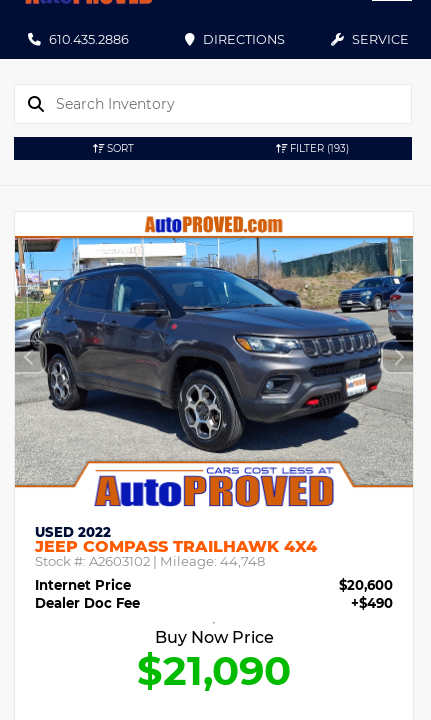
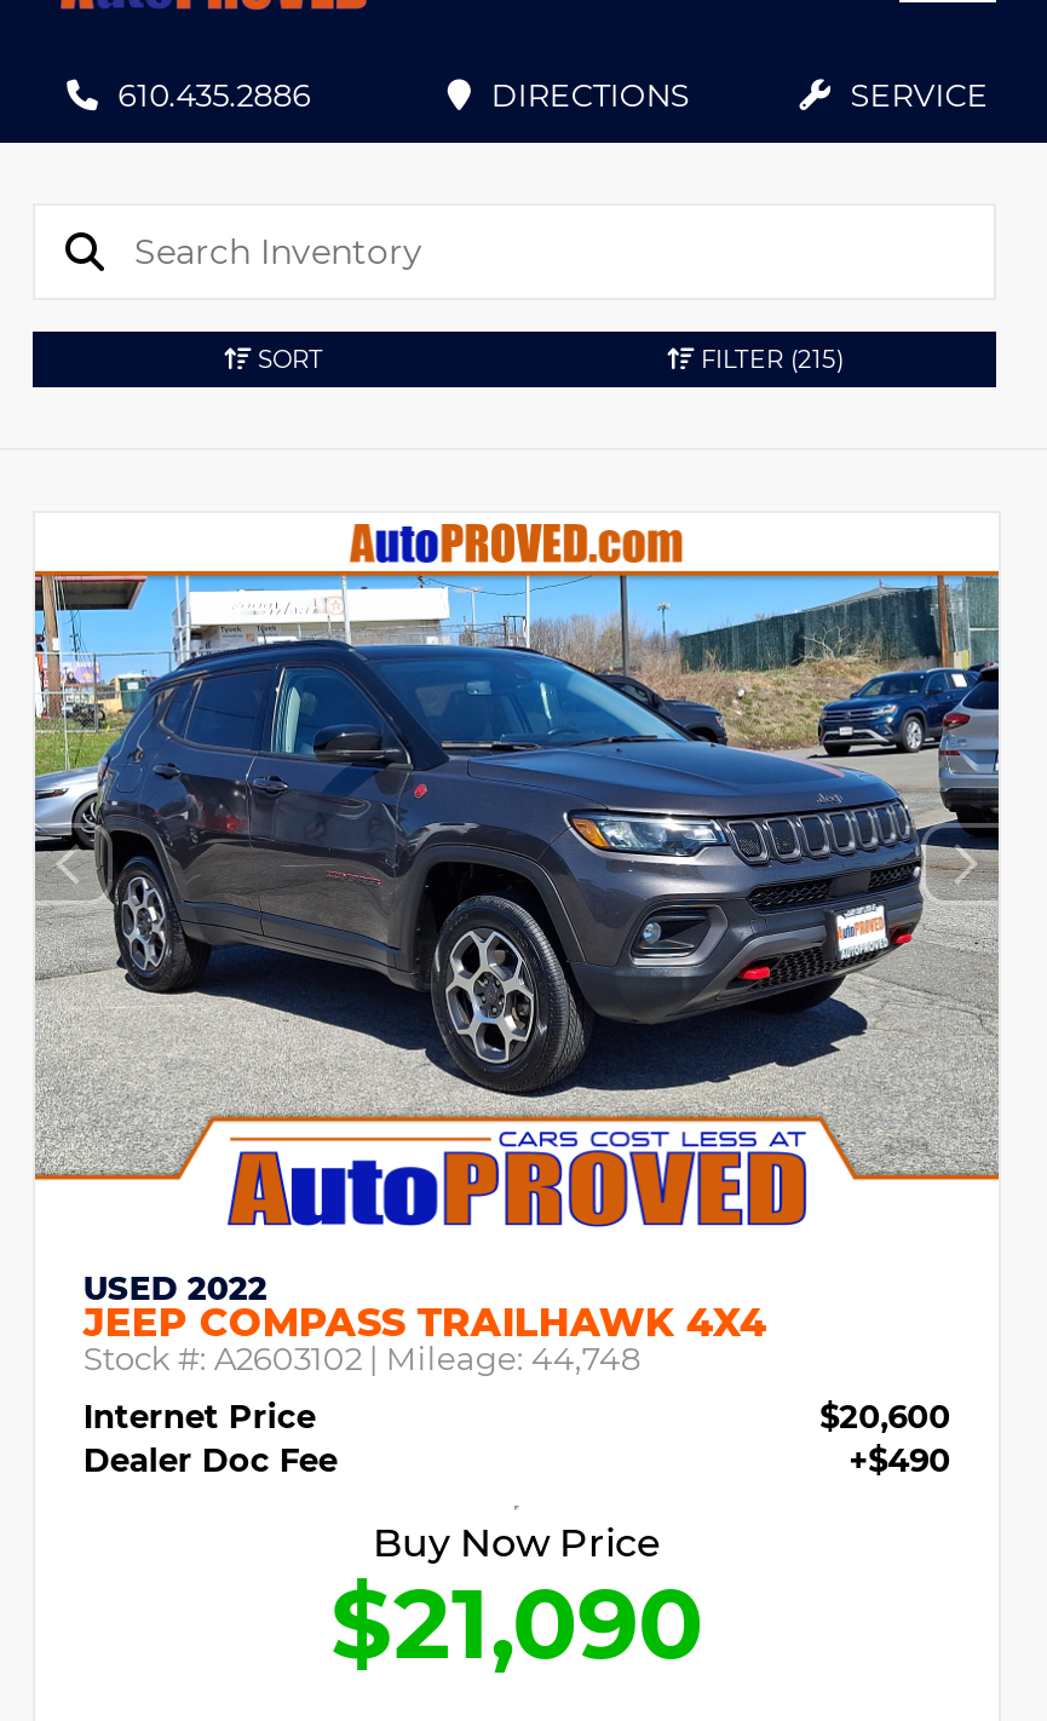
- FILTER (193)
+ FILTER (215)
